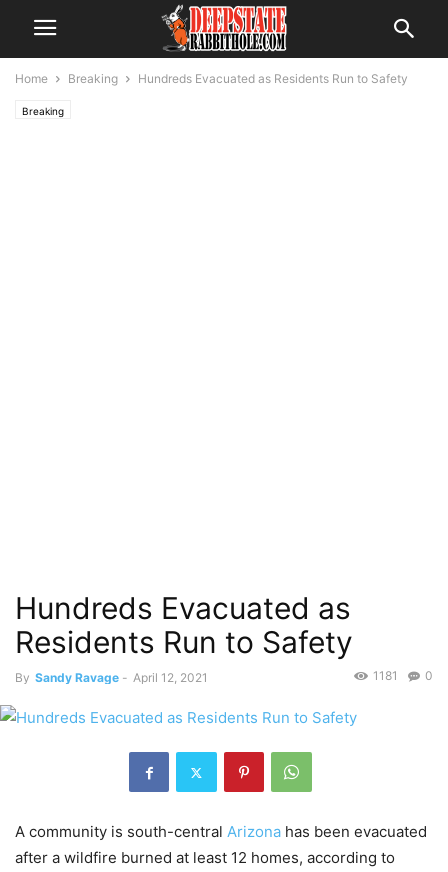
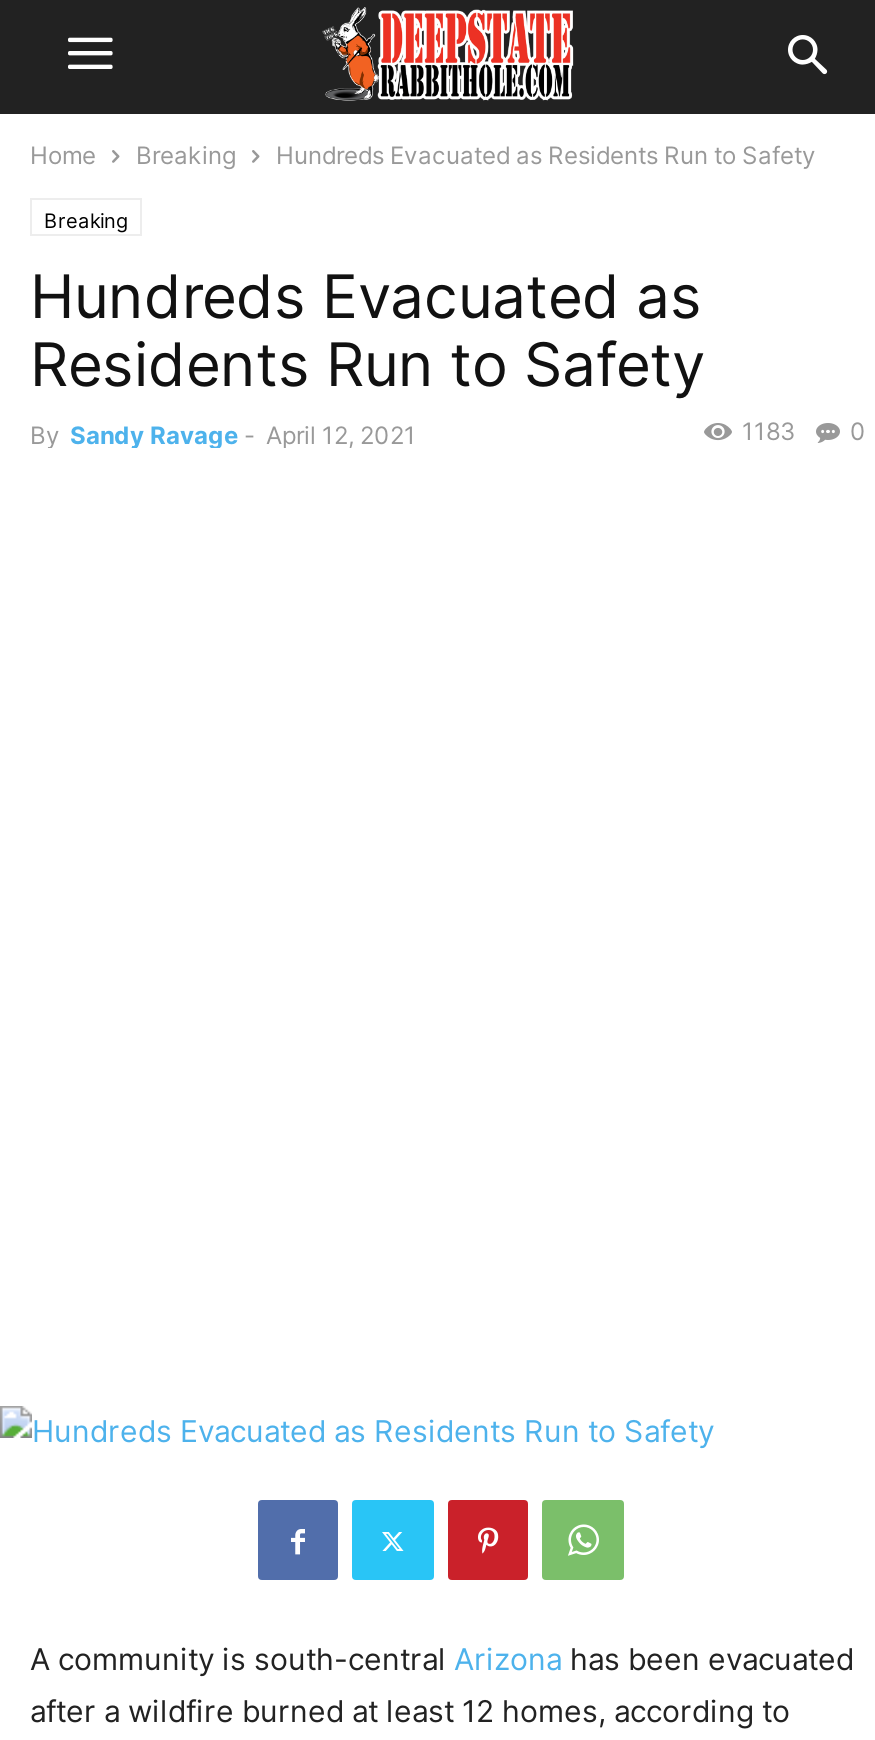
moved up: Hundreds Evacuated as | Residents Run to Safety

moved up: By Sandy Ravage - April 12, 2021 | 0

- 1181 0
+ 1183 0
